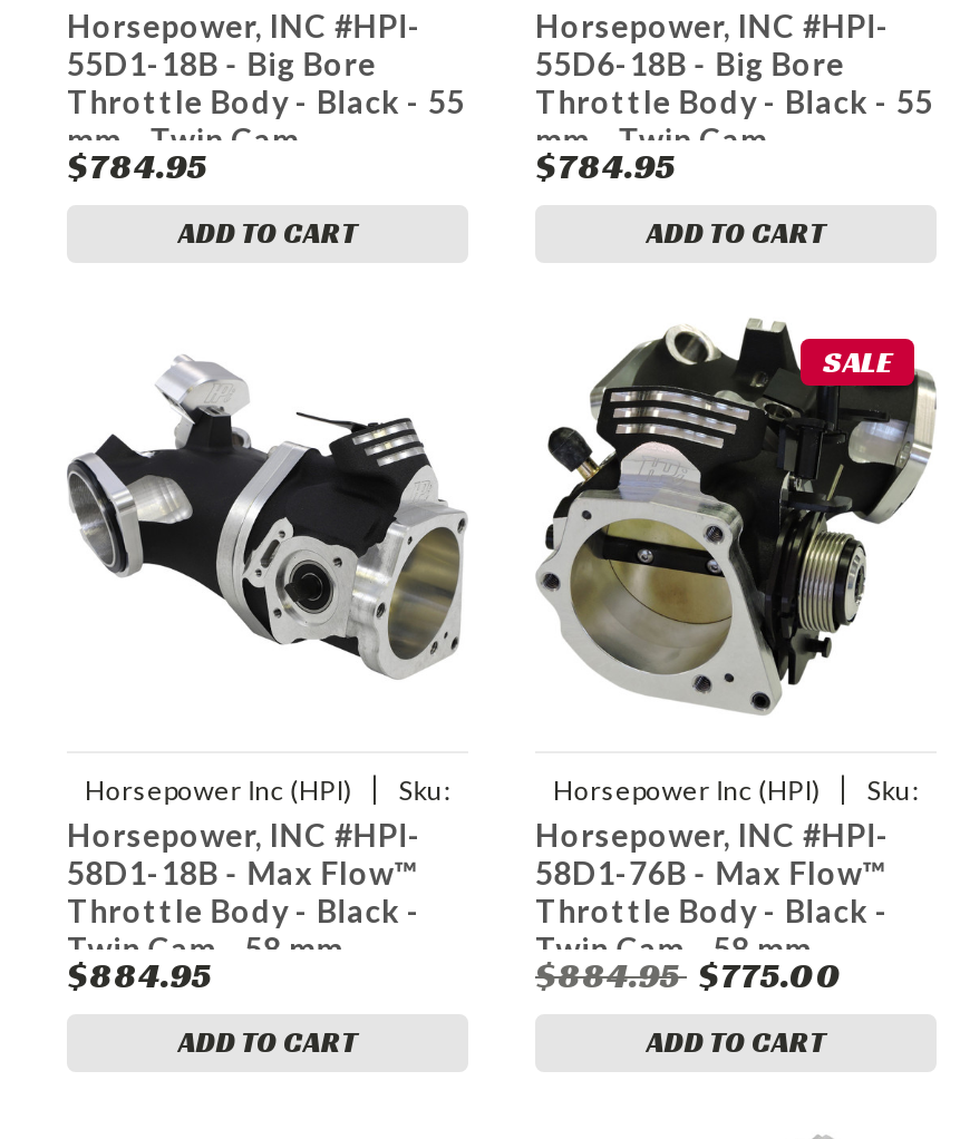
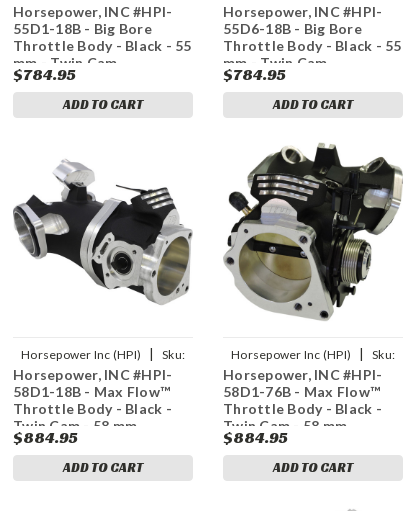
- SALE

- $884.95 $775.00
+ $884.95
